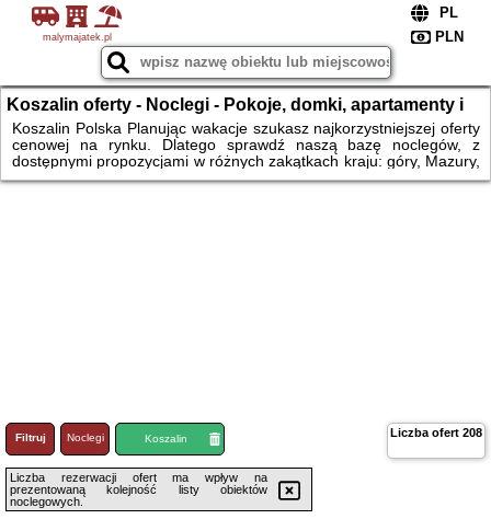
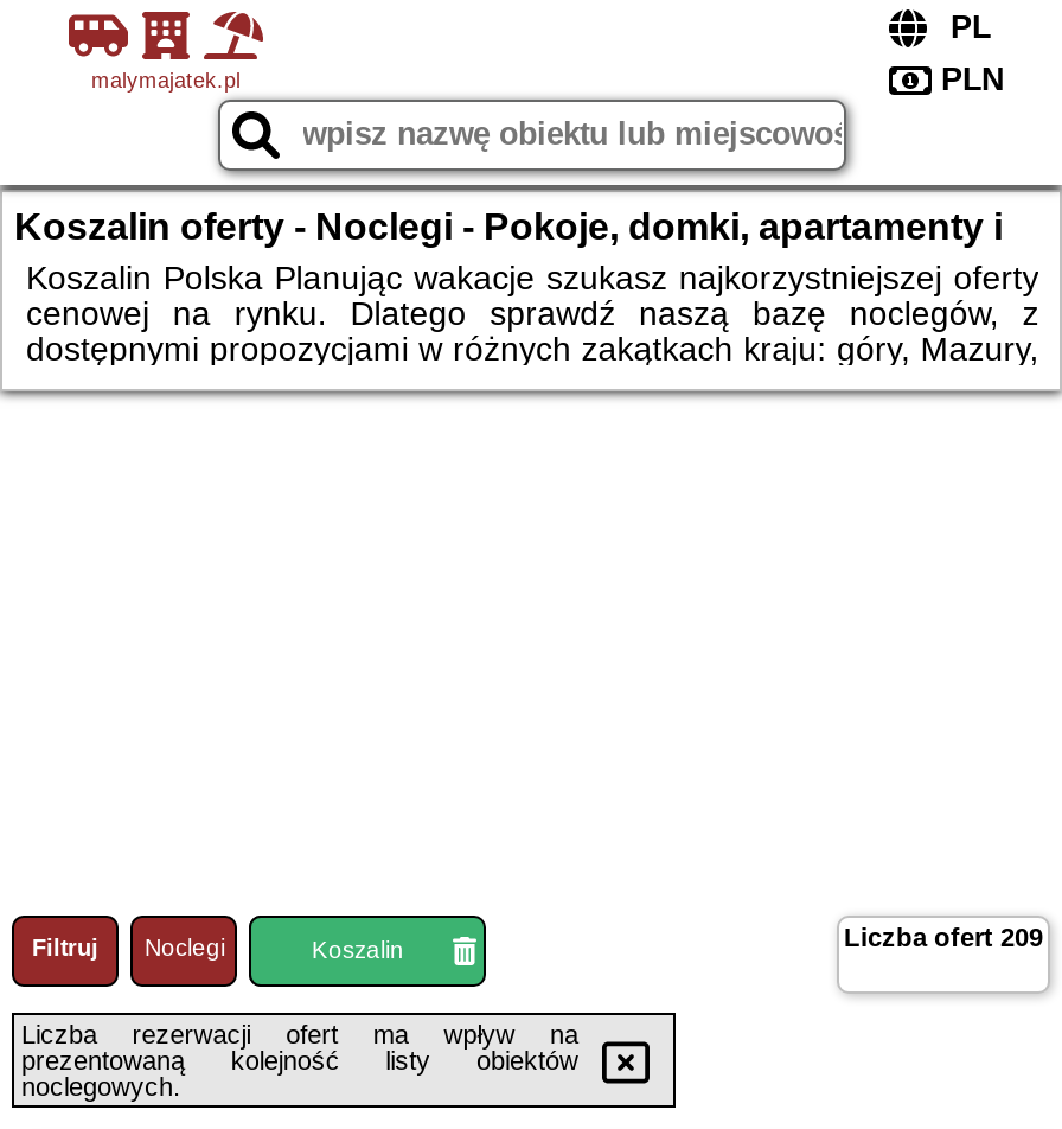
- Liczba ofert 208
+ Liczba ofert 209
